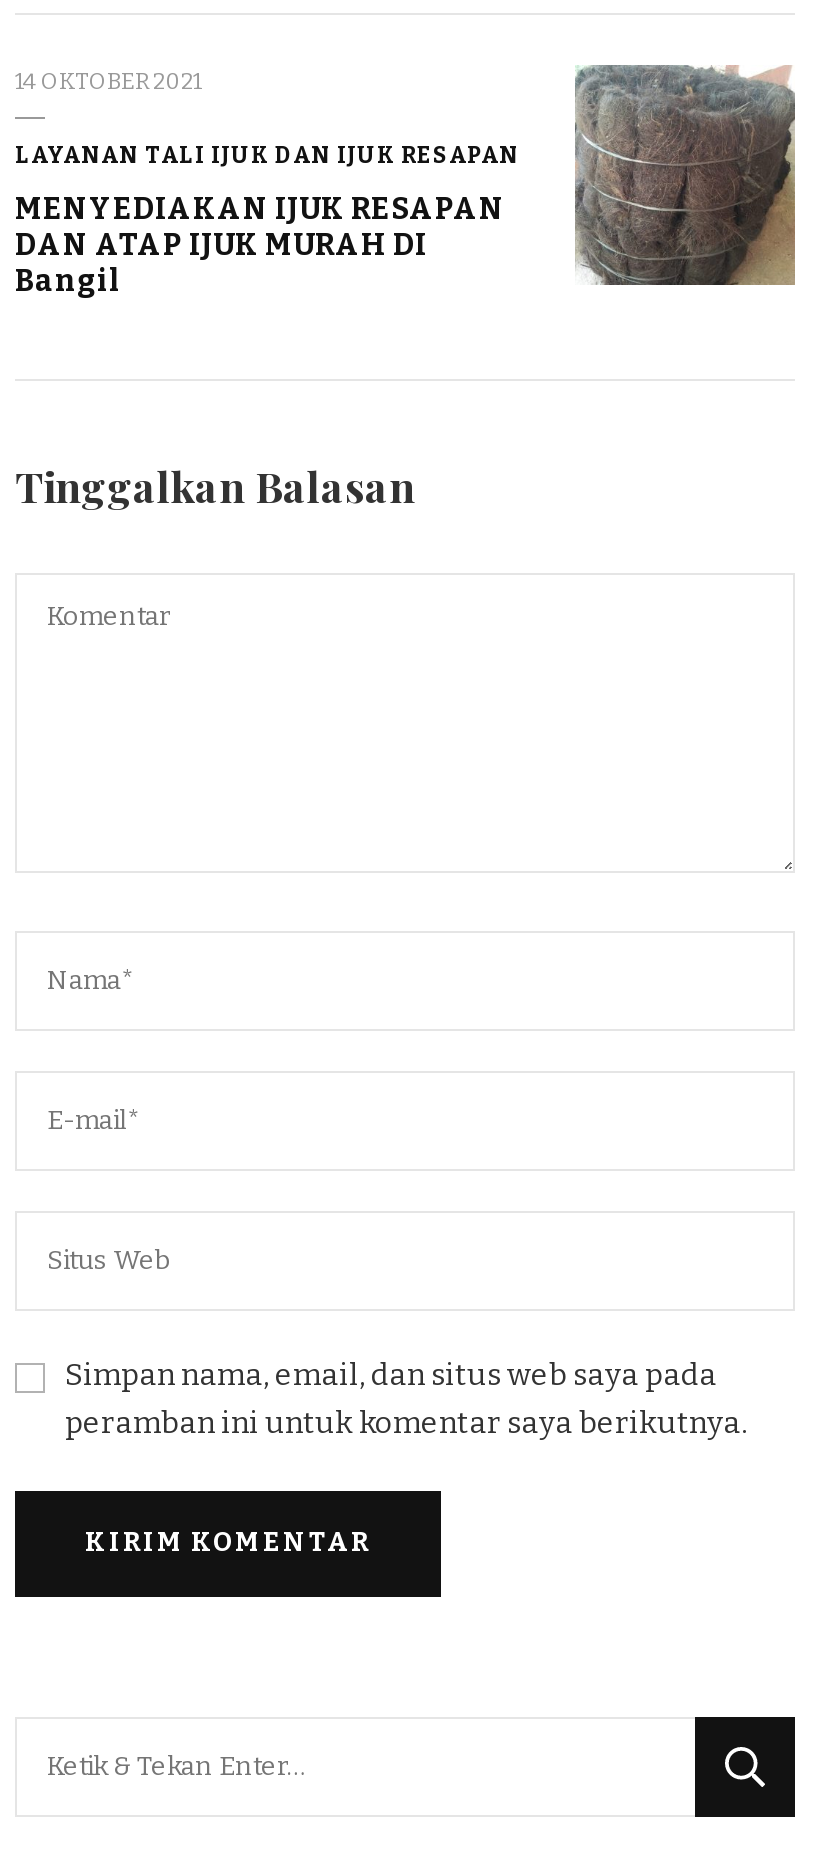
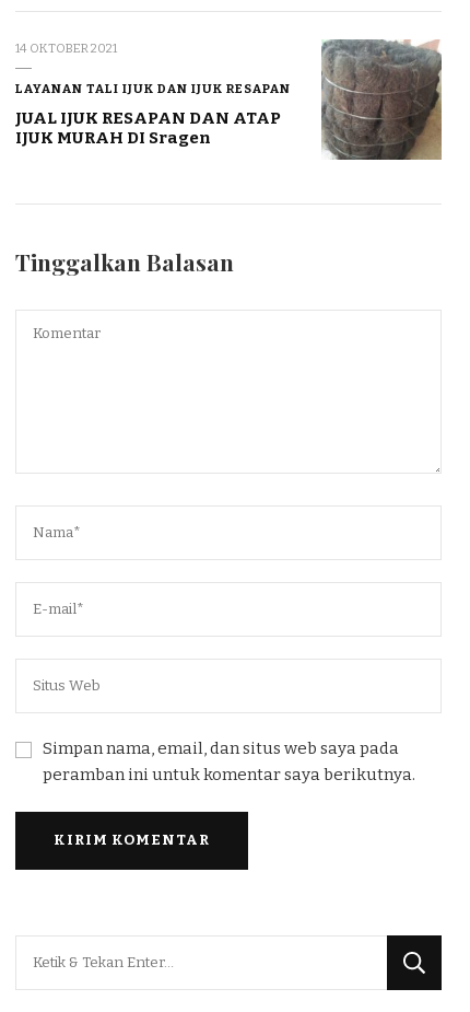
- MENYEDIAKAN IJUK RESAPAN
- DAN ATAP IJUK MURAH DI
- Bangil
+ JUAL IJUK RESAPAN DAN ATAP
+ IJUK MURAH DI Sragen
